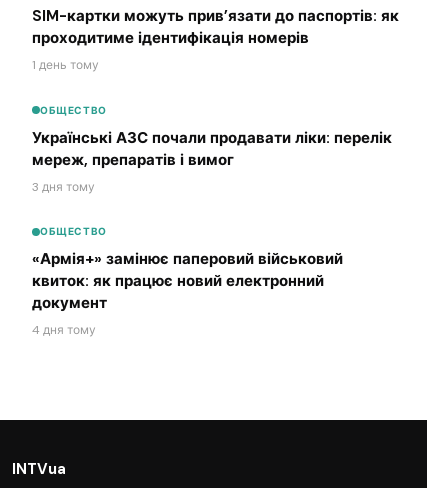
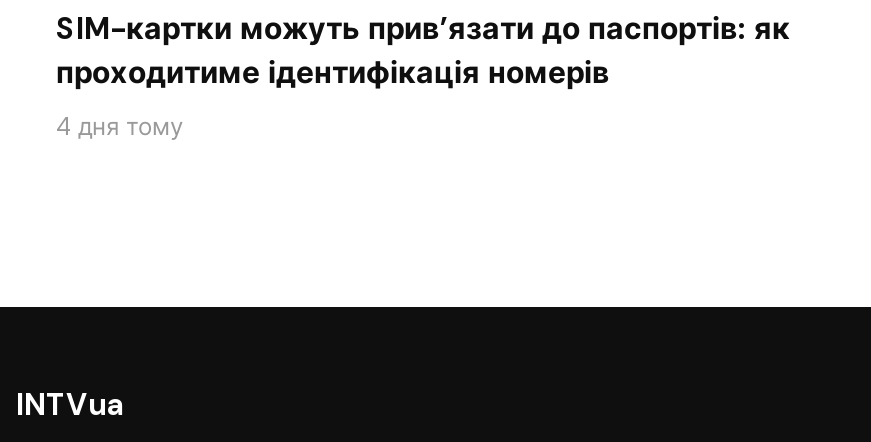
- 1 день тому
- ОБЩЕСТВО
- Українські АЗС почали продавати ліки: перелік
- мереж, препаратів і вимог
- 3 дня тому
- ОБЩЕСТВО
- «Армія+» замінює паперовий військовий
- квиток: як працює новий електронний
- документ
